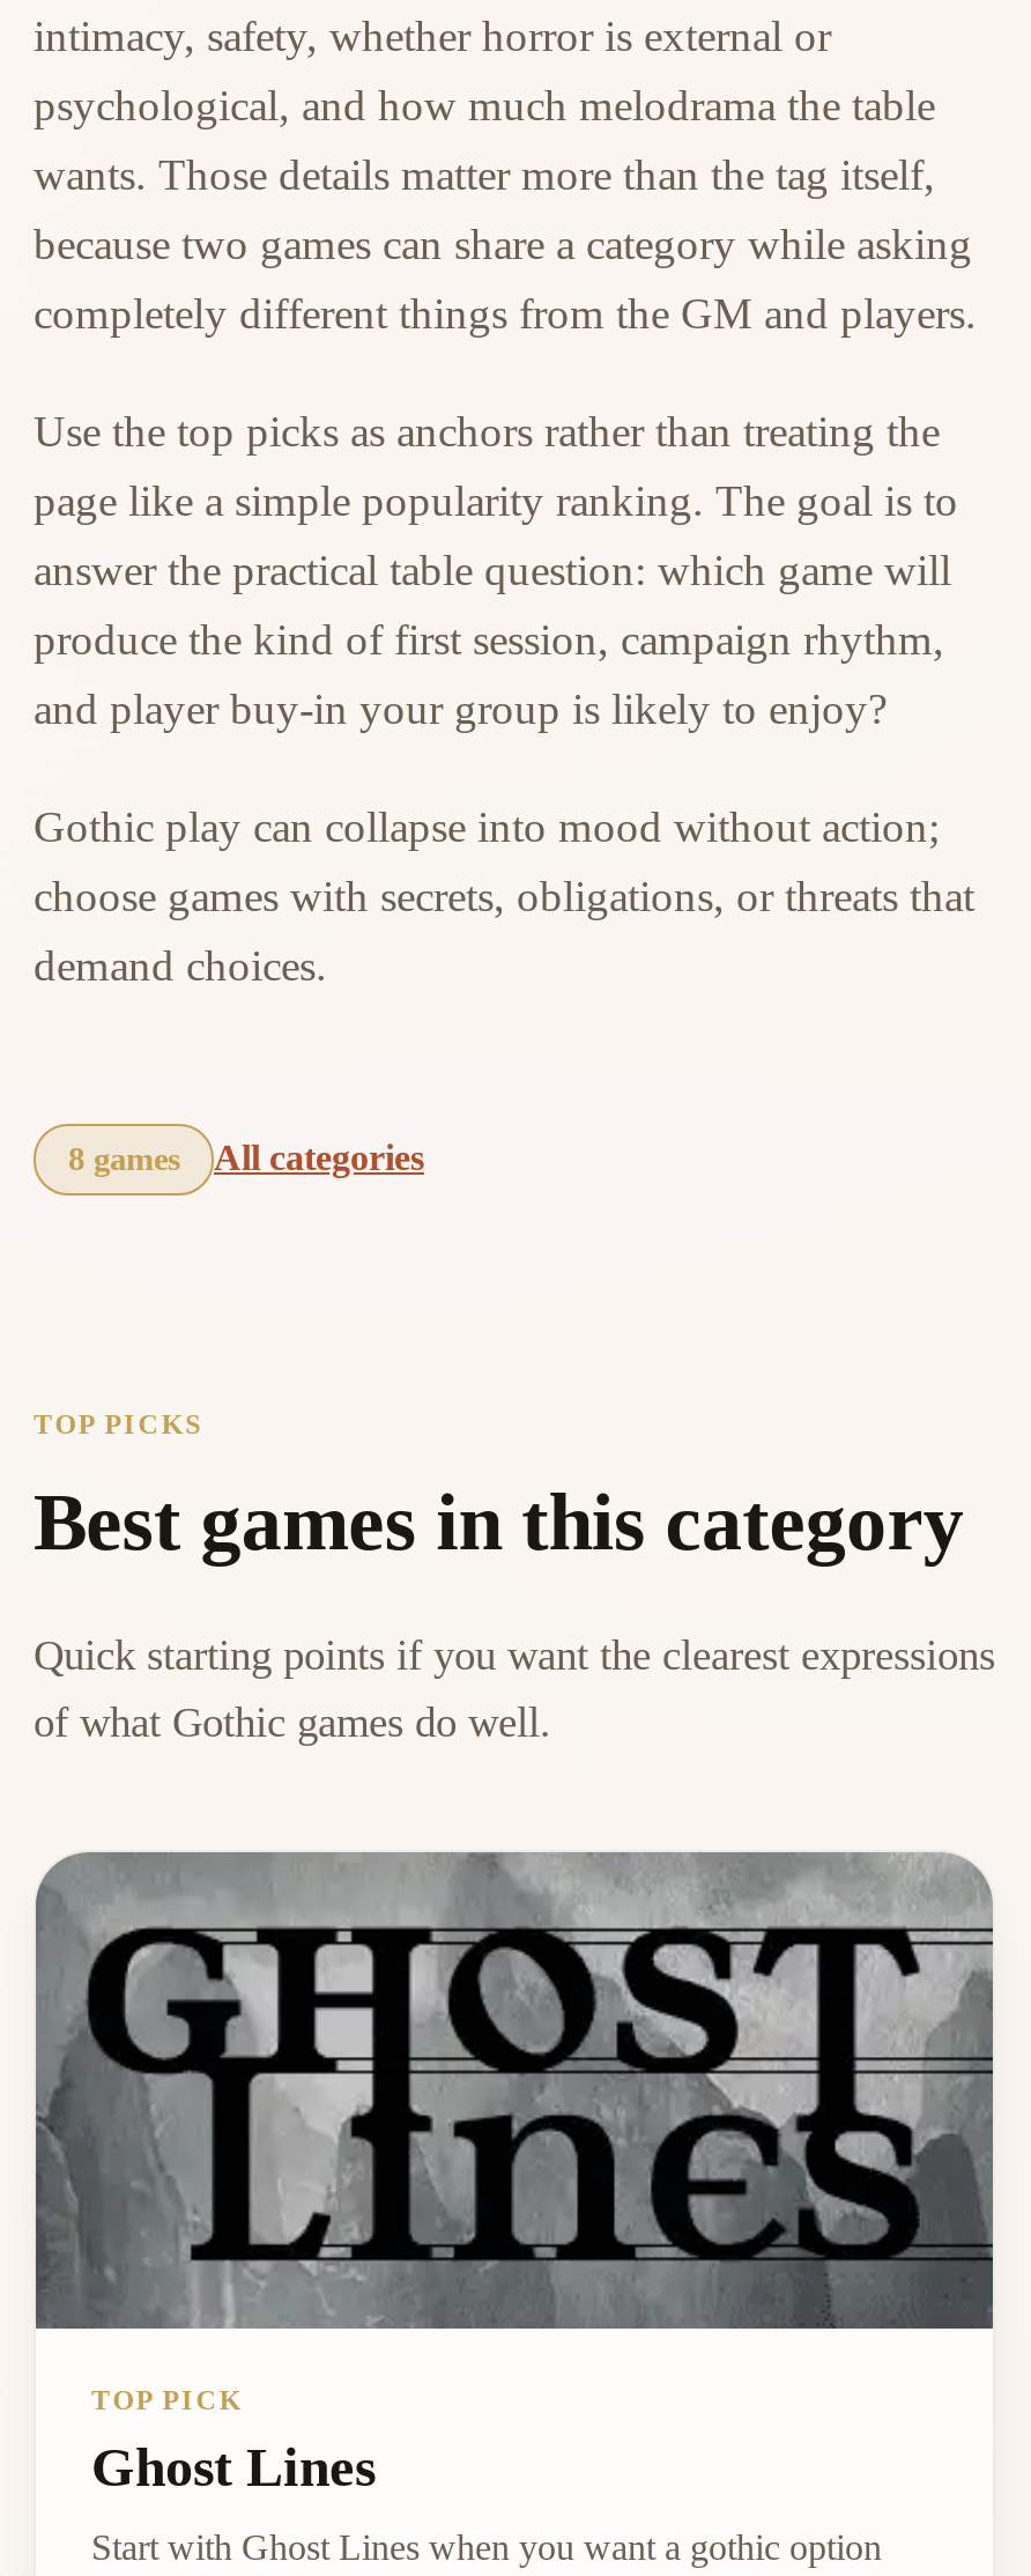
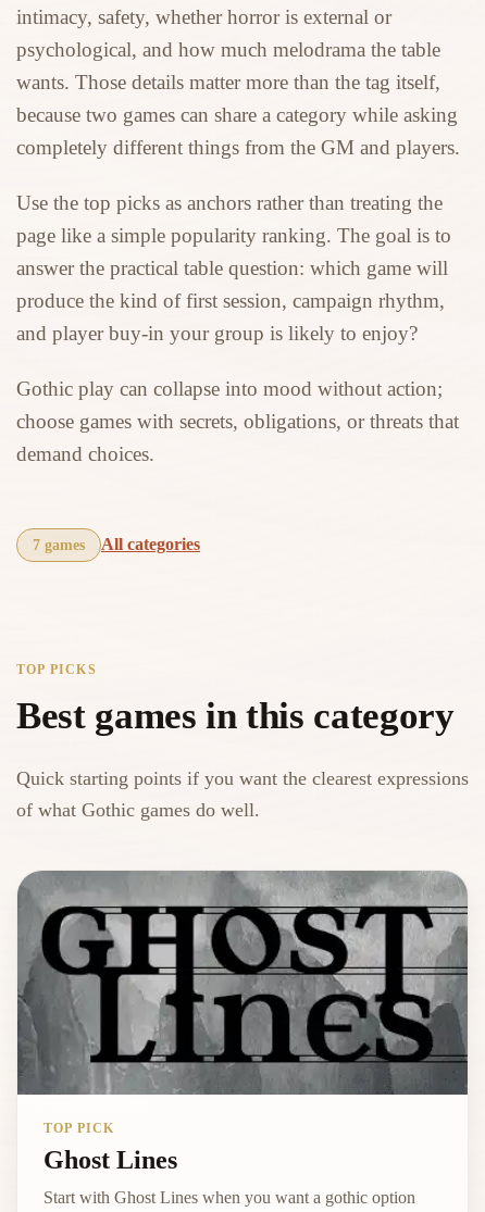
- 8 games All categories
+ 7 games All categories
